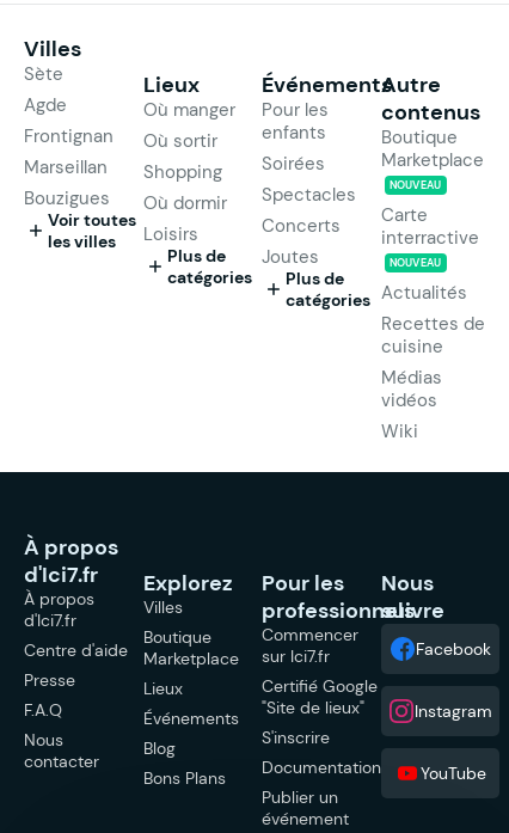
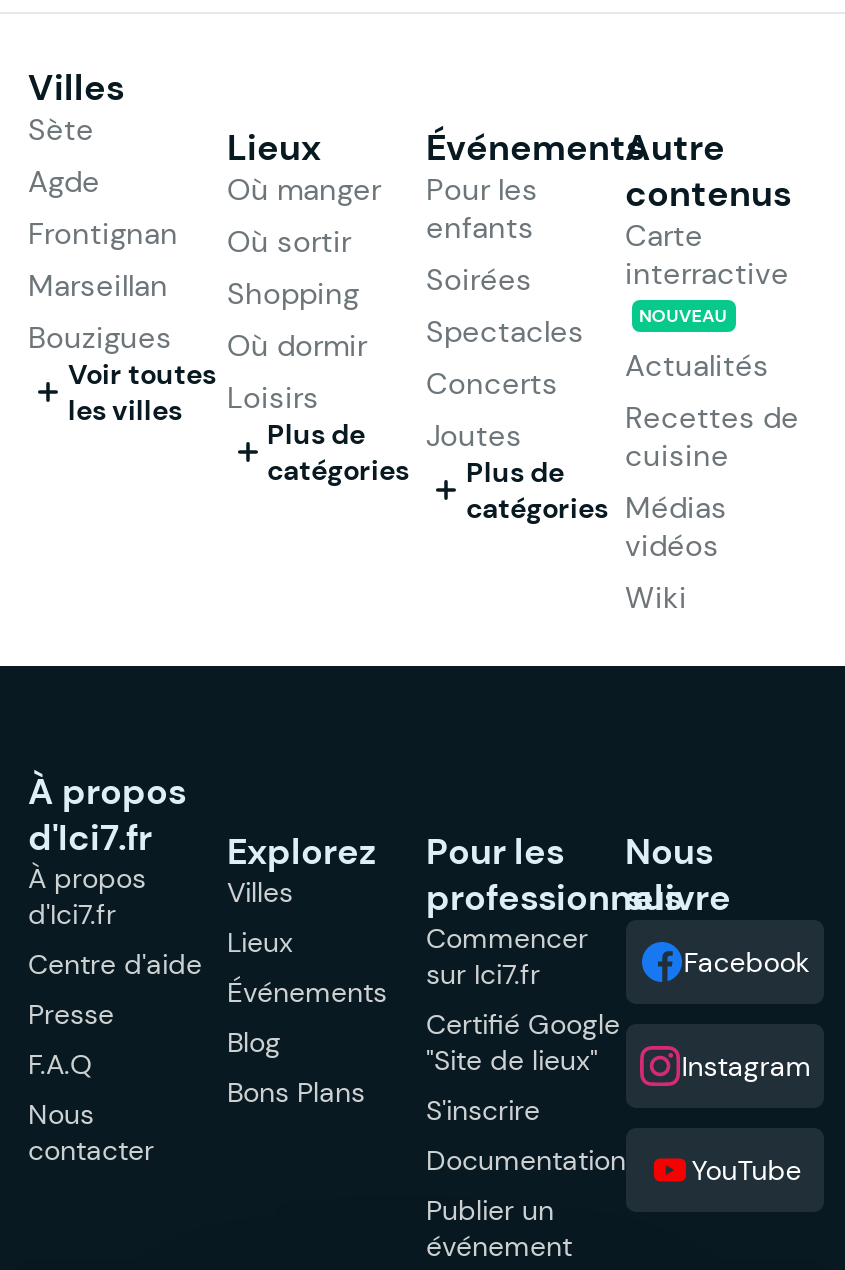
- Boutique
- Marketplace
- NOUVEAU

- Boutique
- Marketplace

moved up: Lieux | Événements | Blog | Bons Plans
